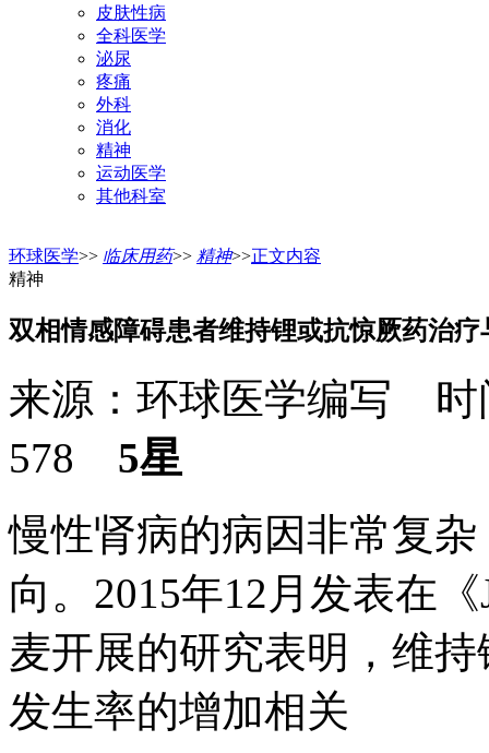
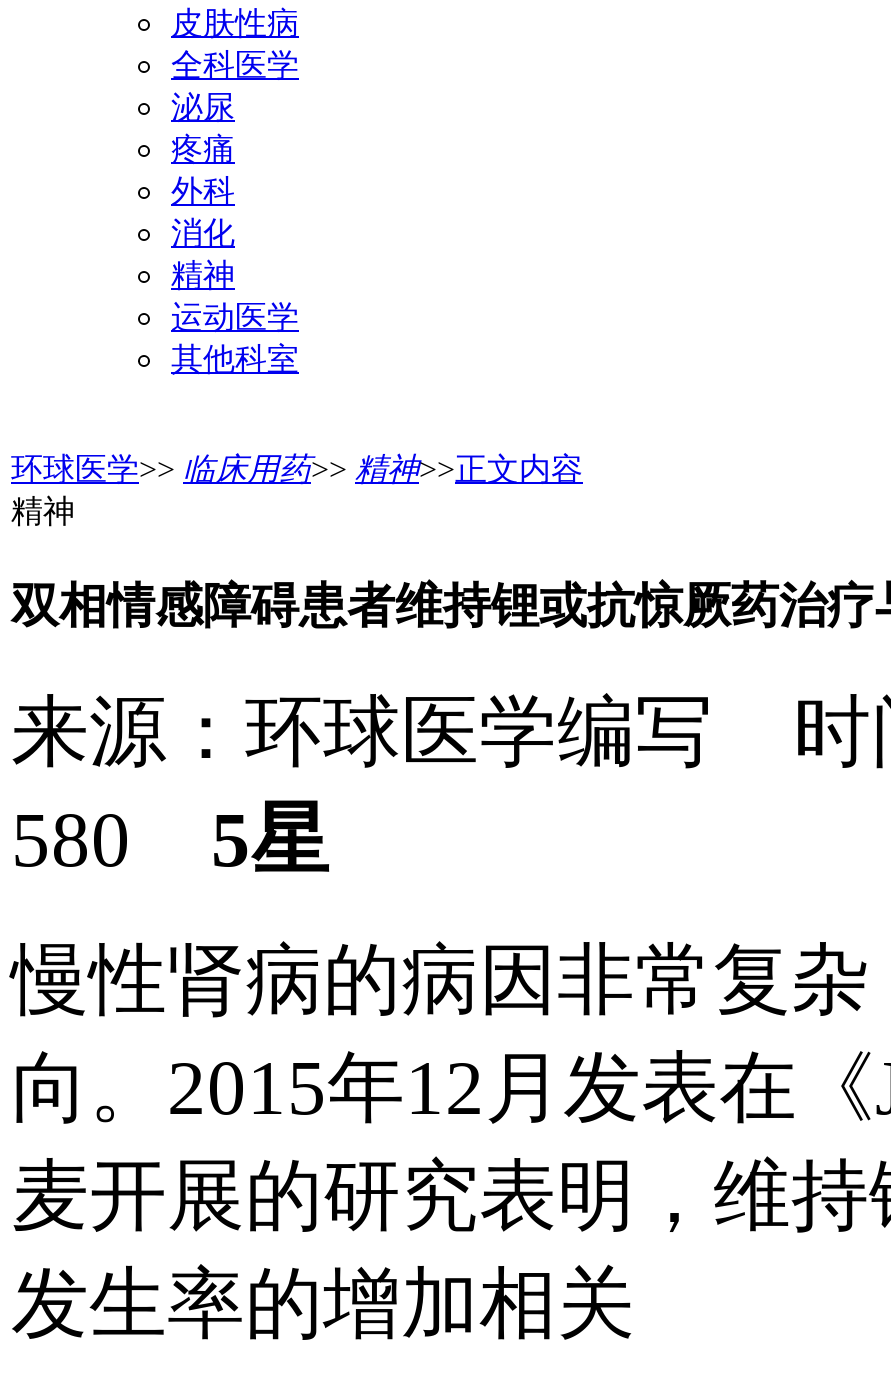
- 578 5星
+ 580 5星
